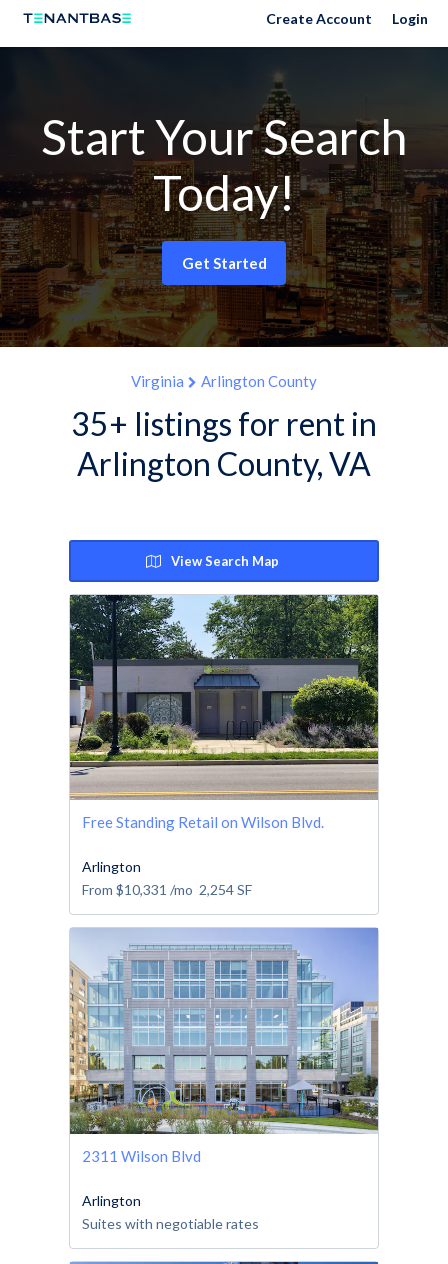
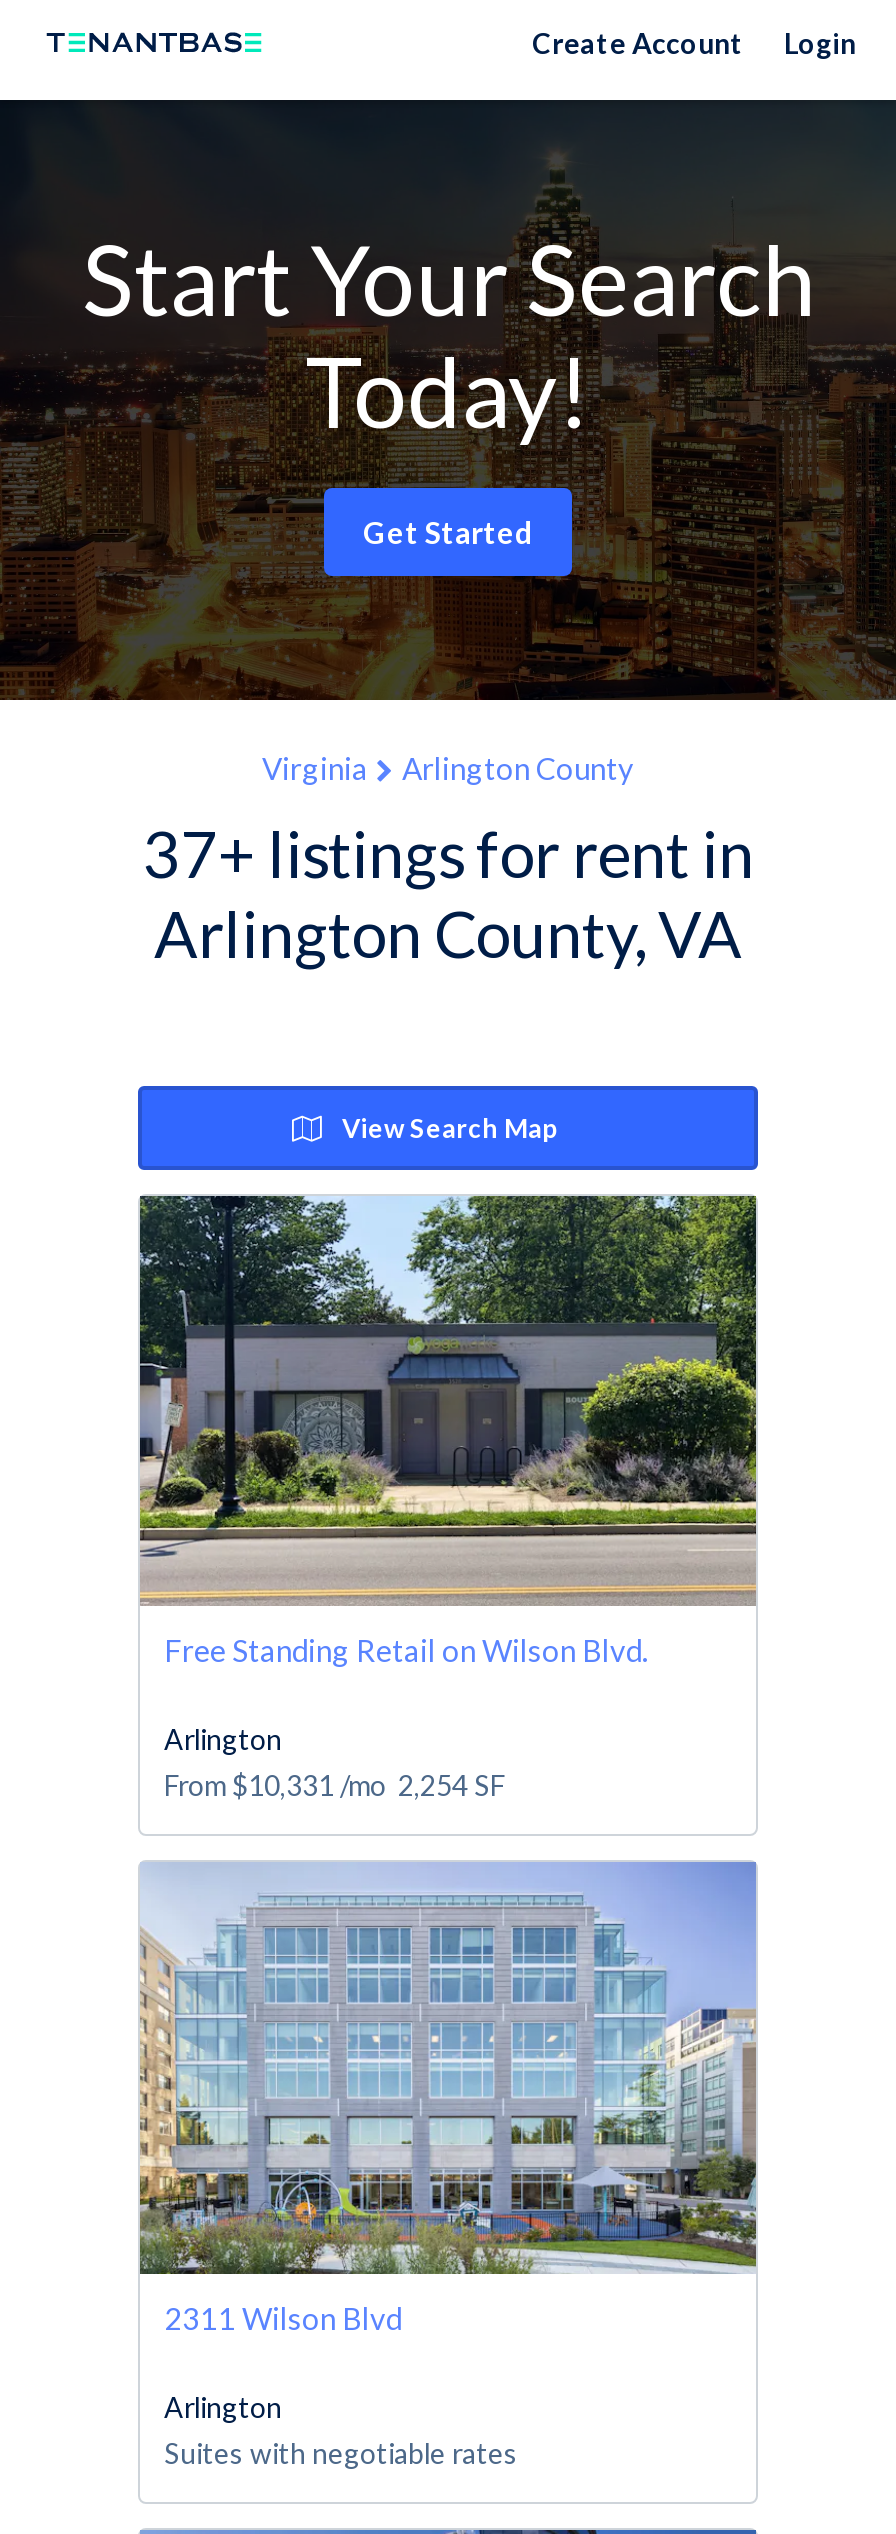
- 35+ listings for rent in
+ 37+ listings for rent in
